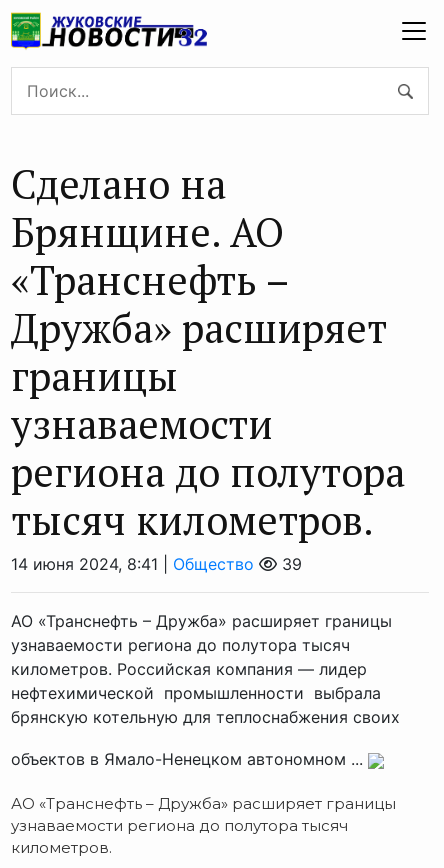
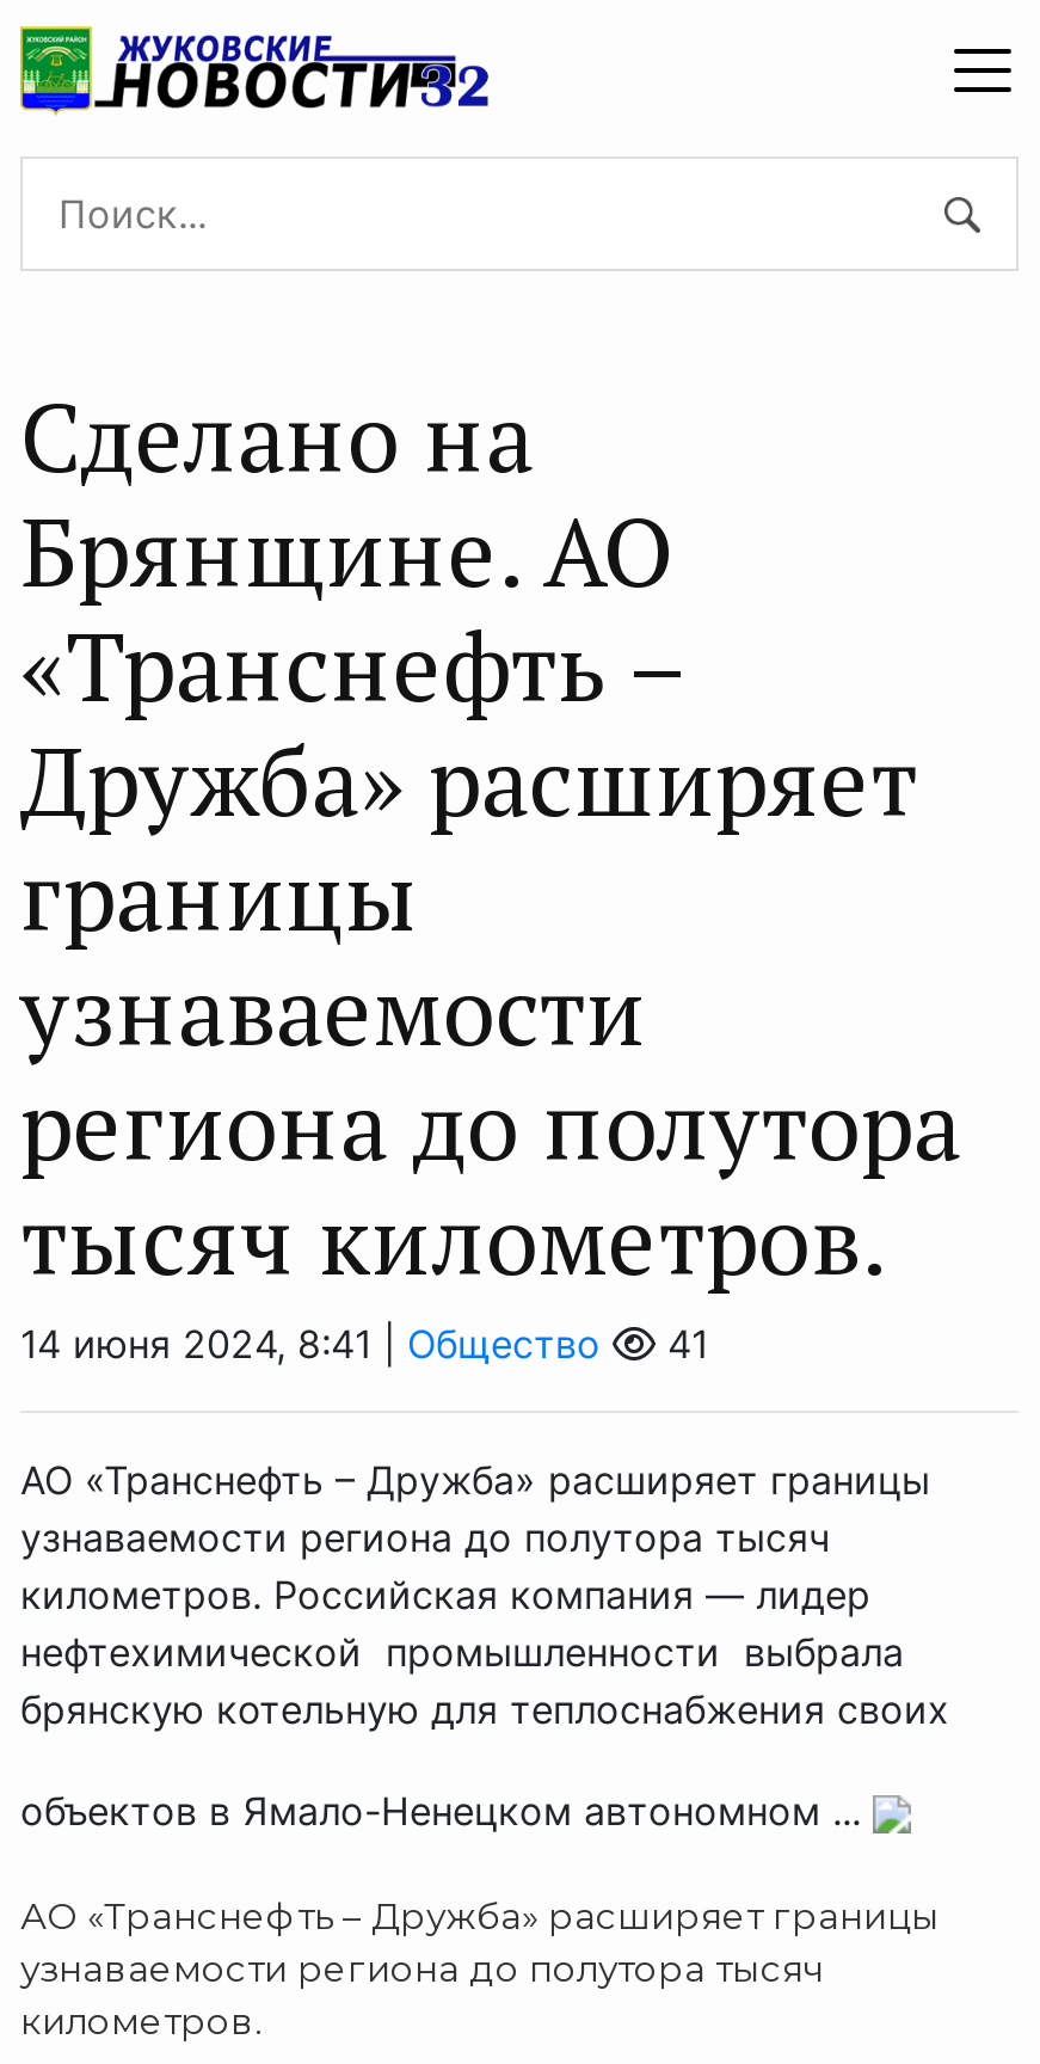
- 39
+ 41
